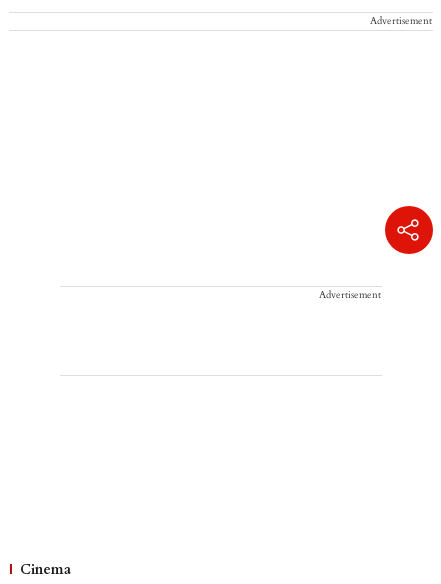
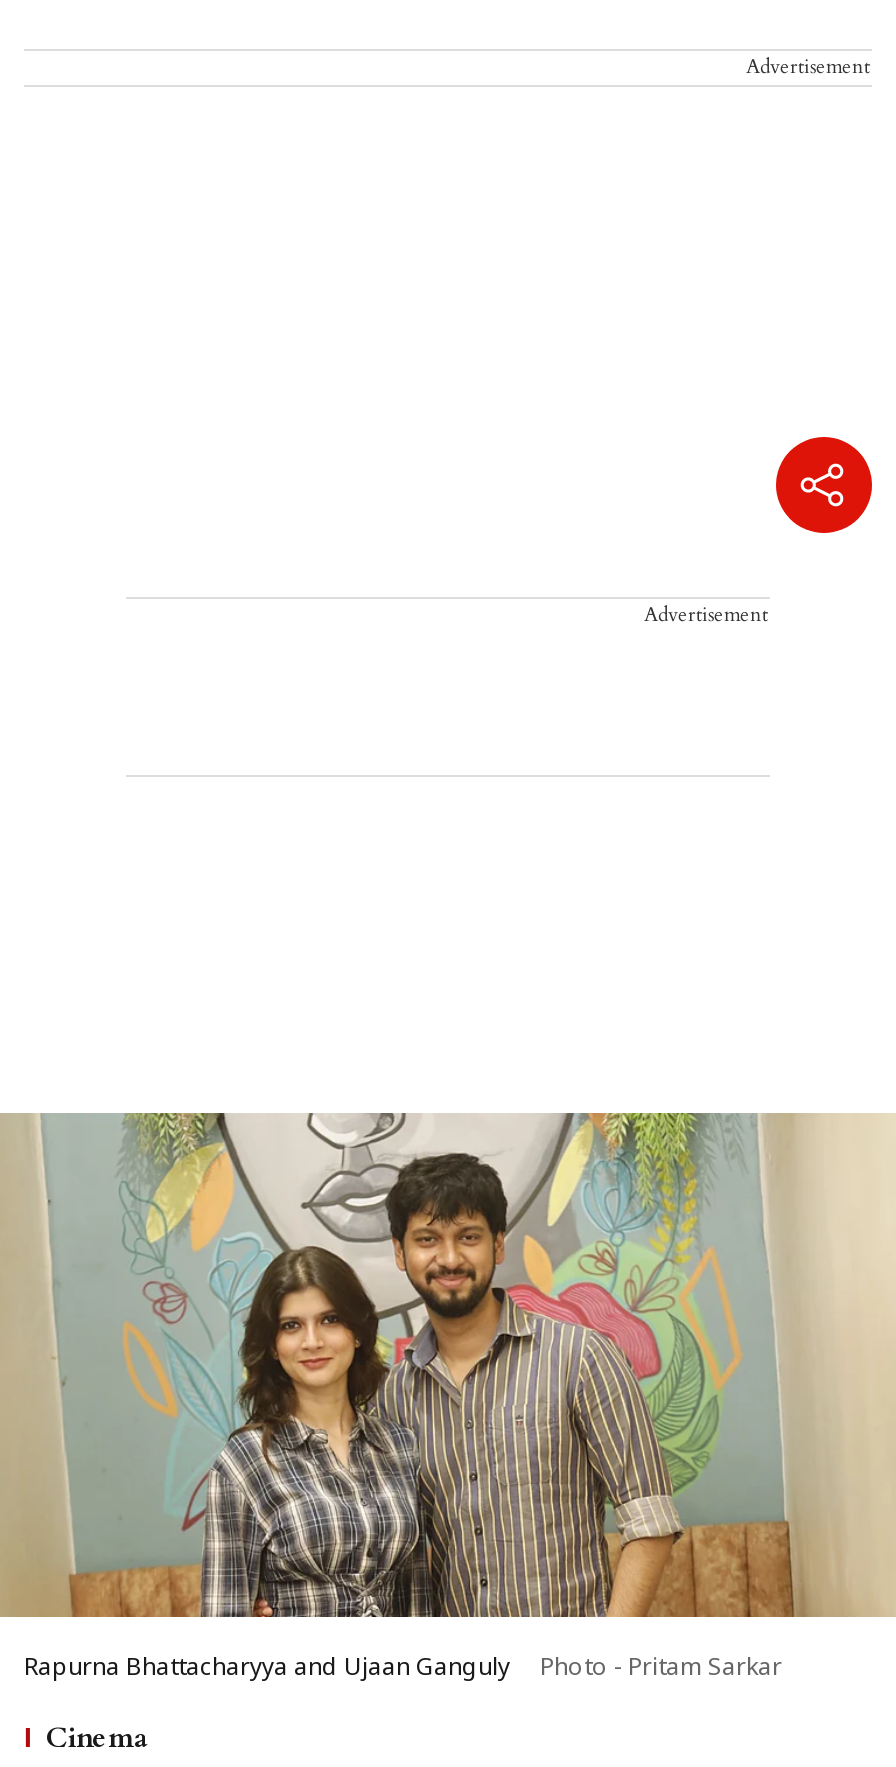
+ [image]
+ Rapurna Bhattacharyya and Ujaan Ganguly
+ Photo - Pritam Sarkar
